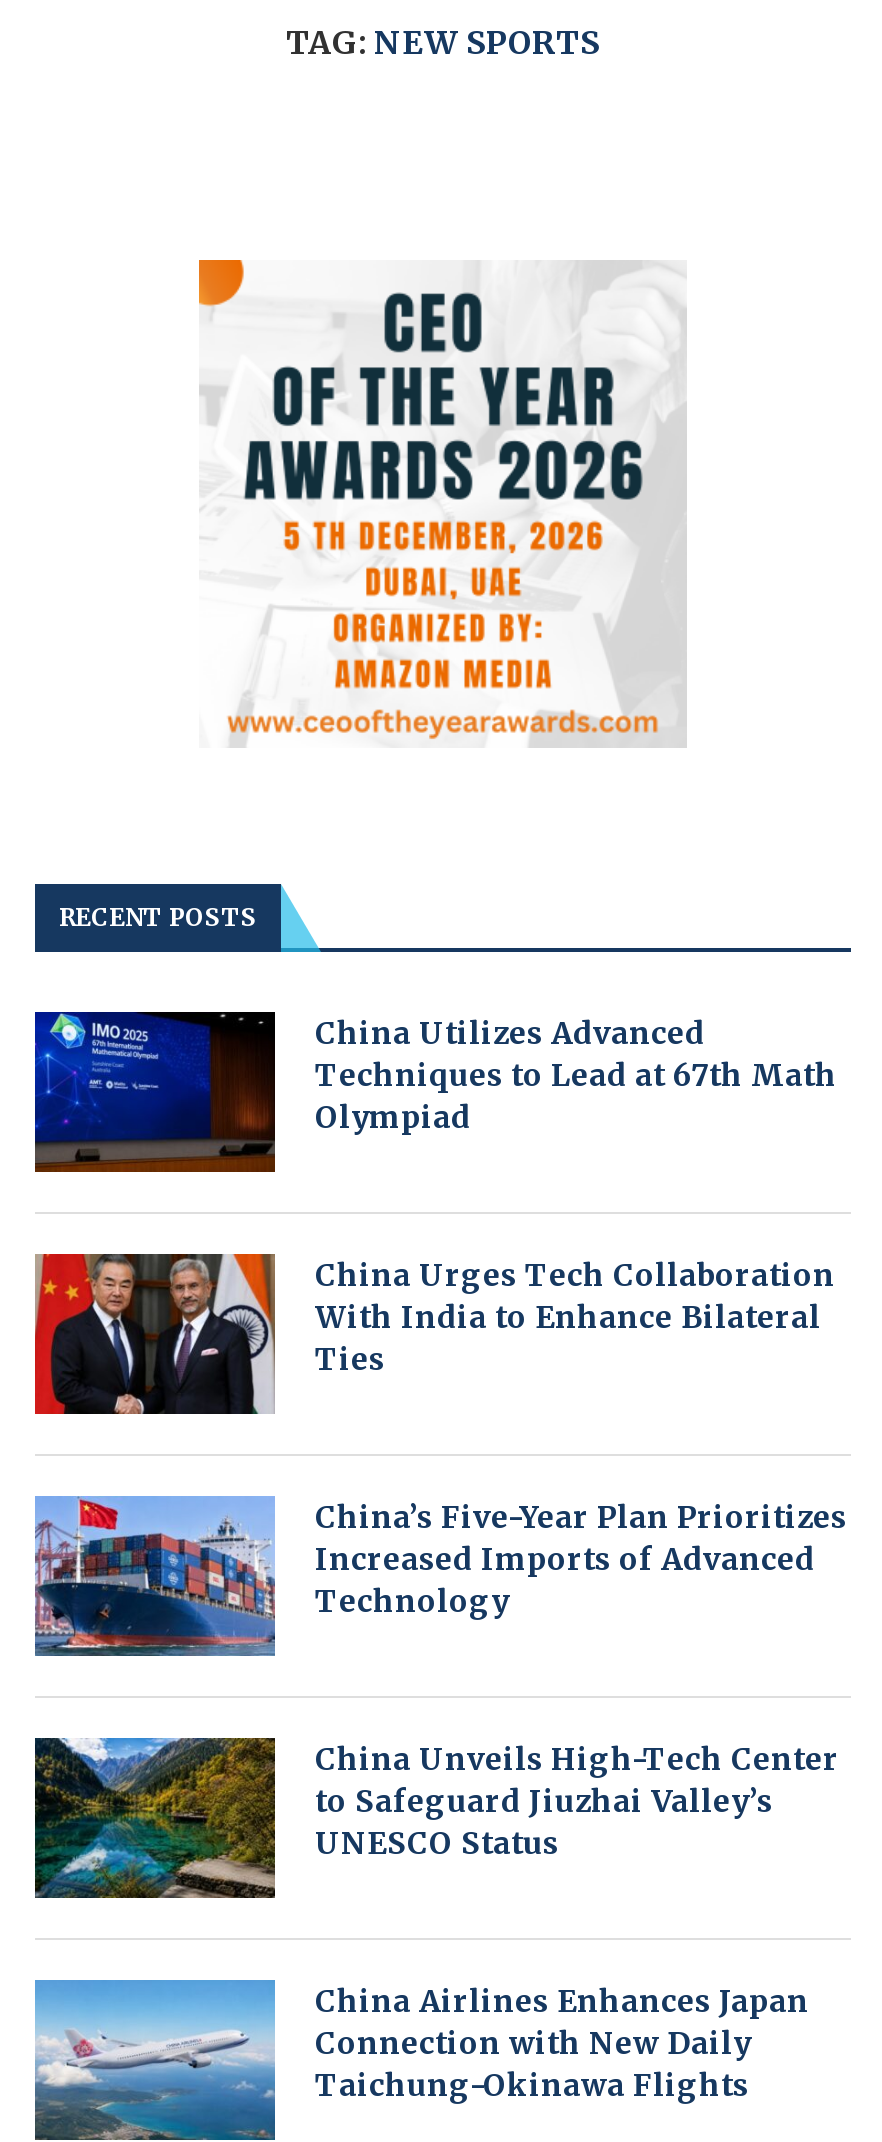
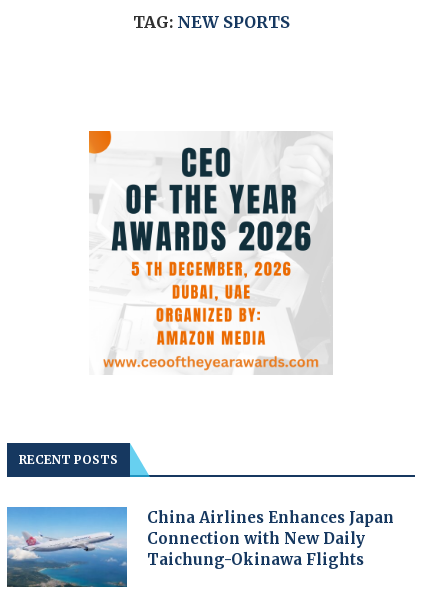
- [image]
- China Utilizes Advanced
- Techniques to Lead at 67th Math
- Olympiad

- [image]
- China Urges Tech Collaboration
- With India to Enhance Bilateral
- Ties

- [image]
- China’s Five-Year Plan Prioritizes
- Increased Imports of Advanced
- Technology

- [image]
- China Unveils High-Tech Center
- to Safeguard Jiuzhai Valley’s
- UNESCO Status
